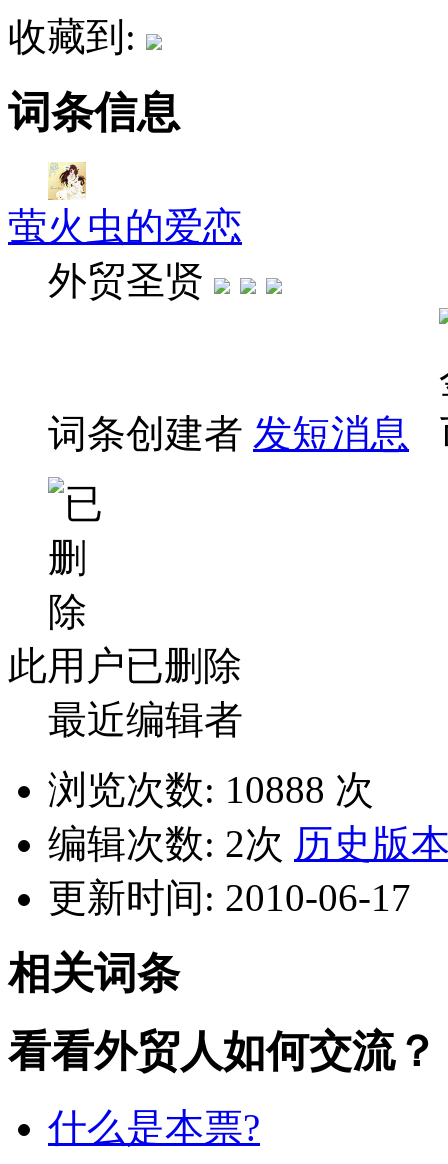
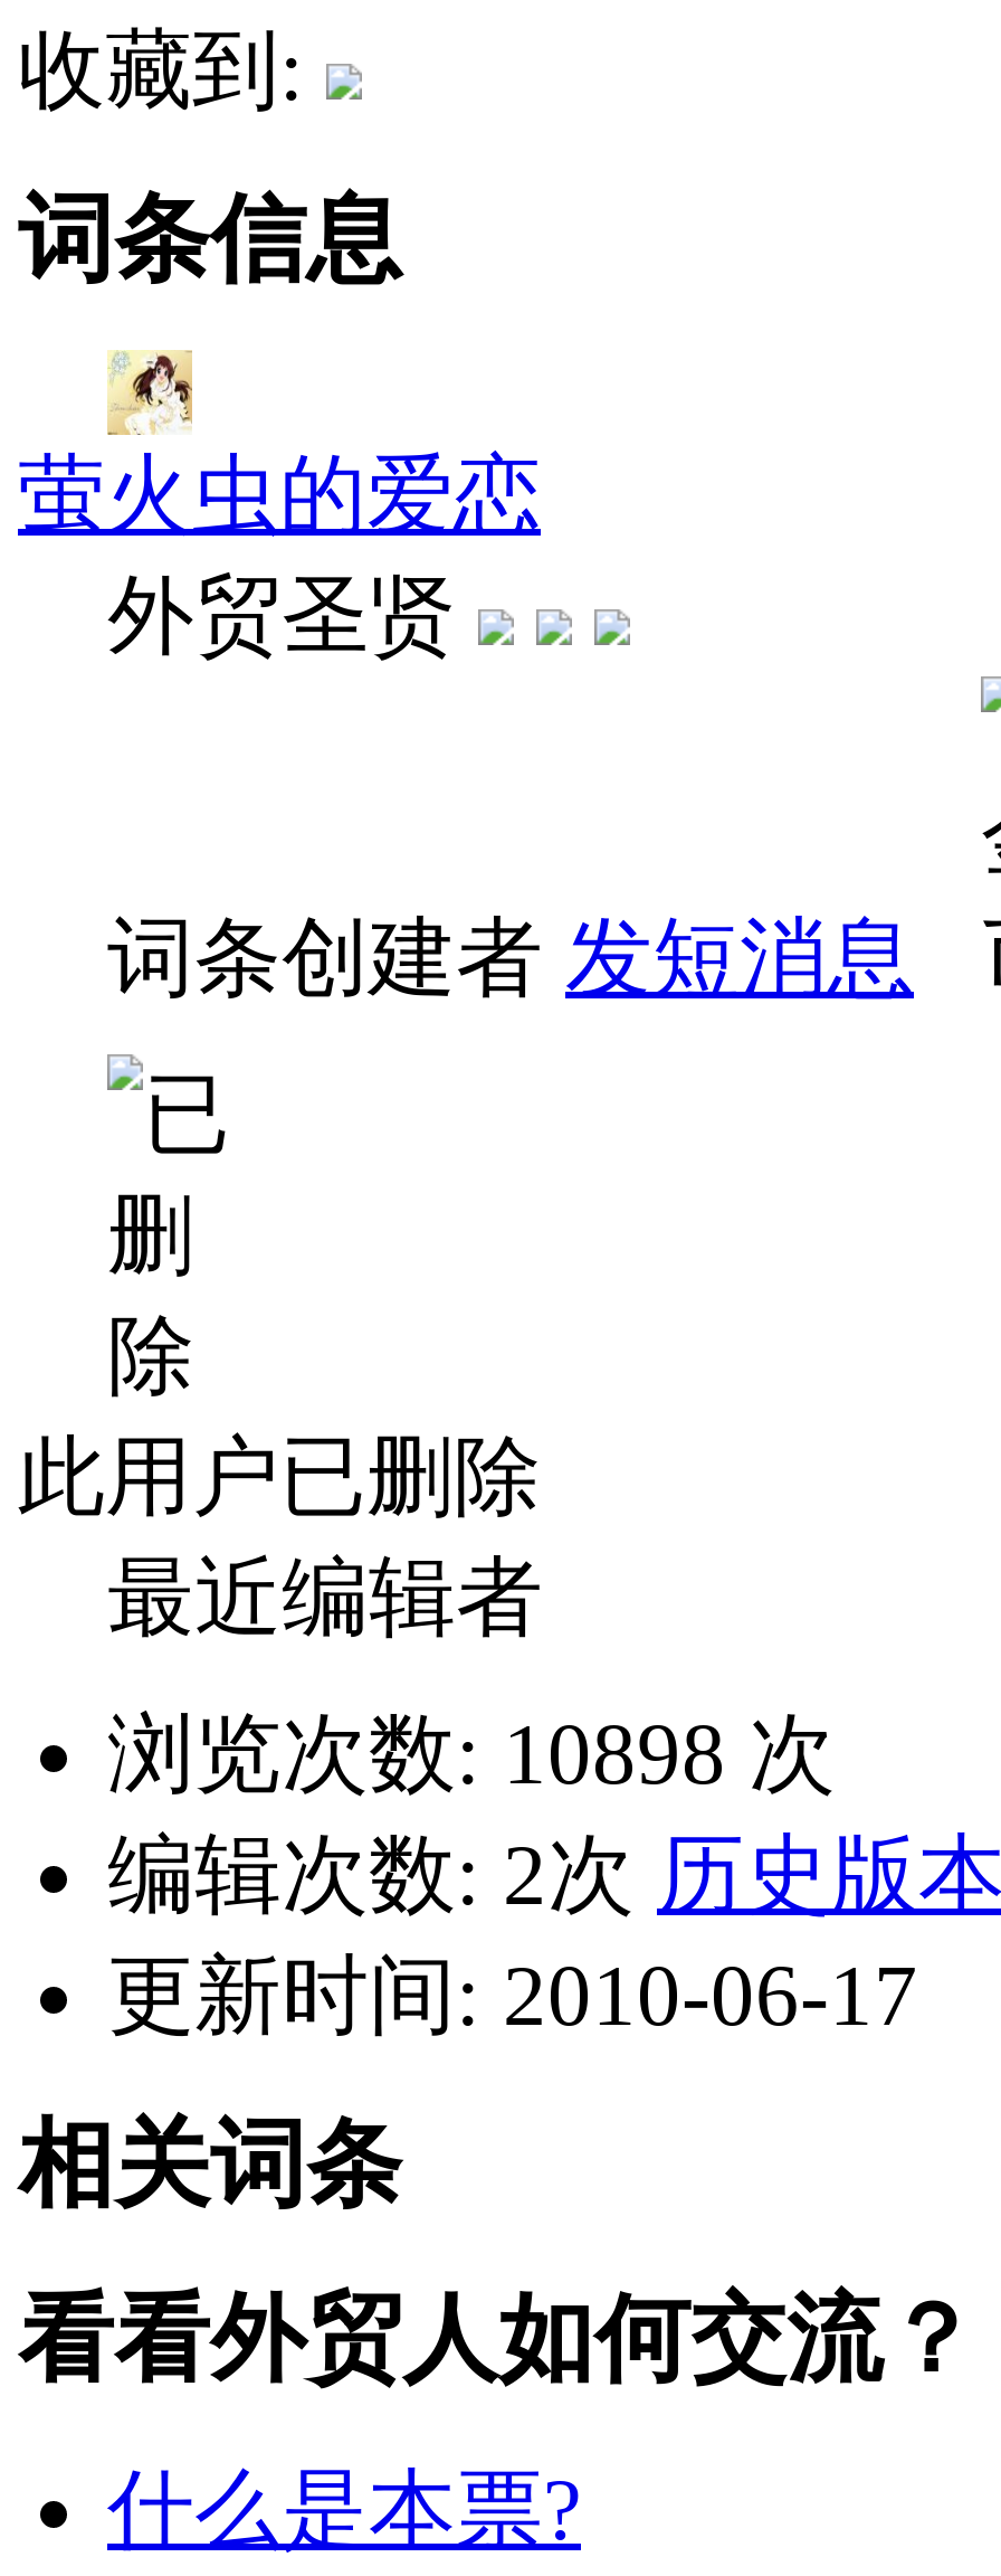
- 浏览次数: 10888 次
+ 浏览次数: 10898 次
